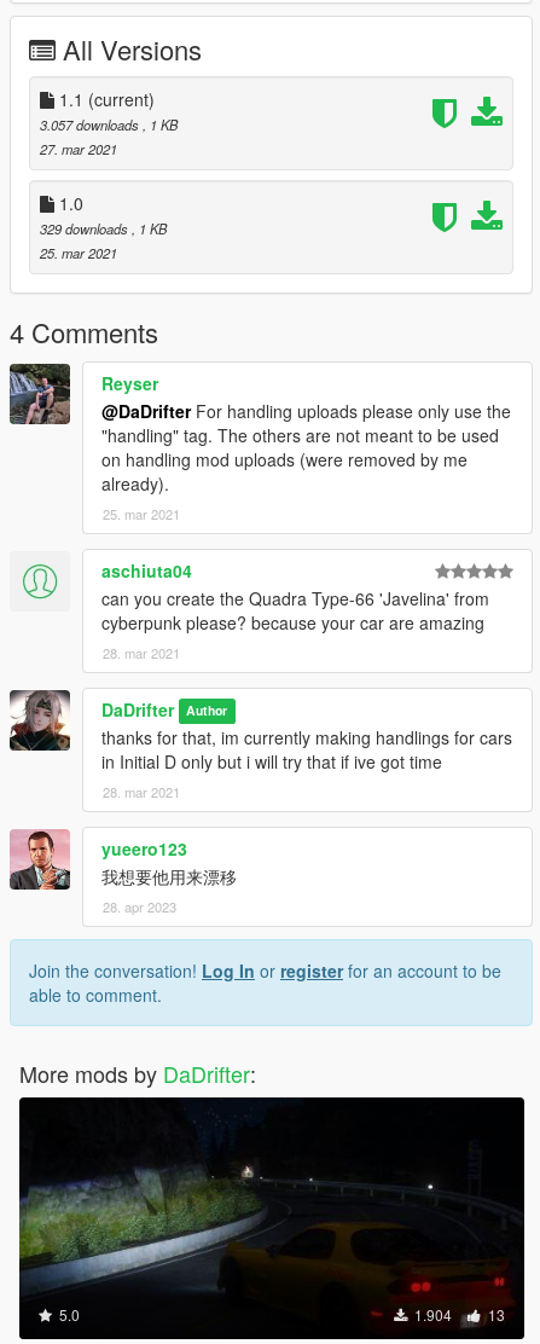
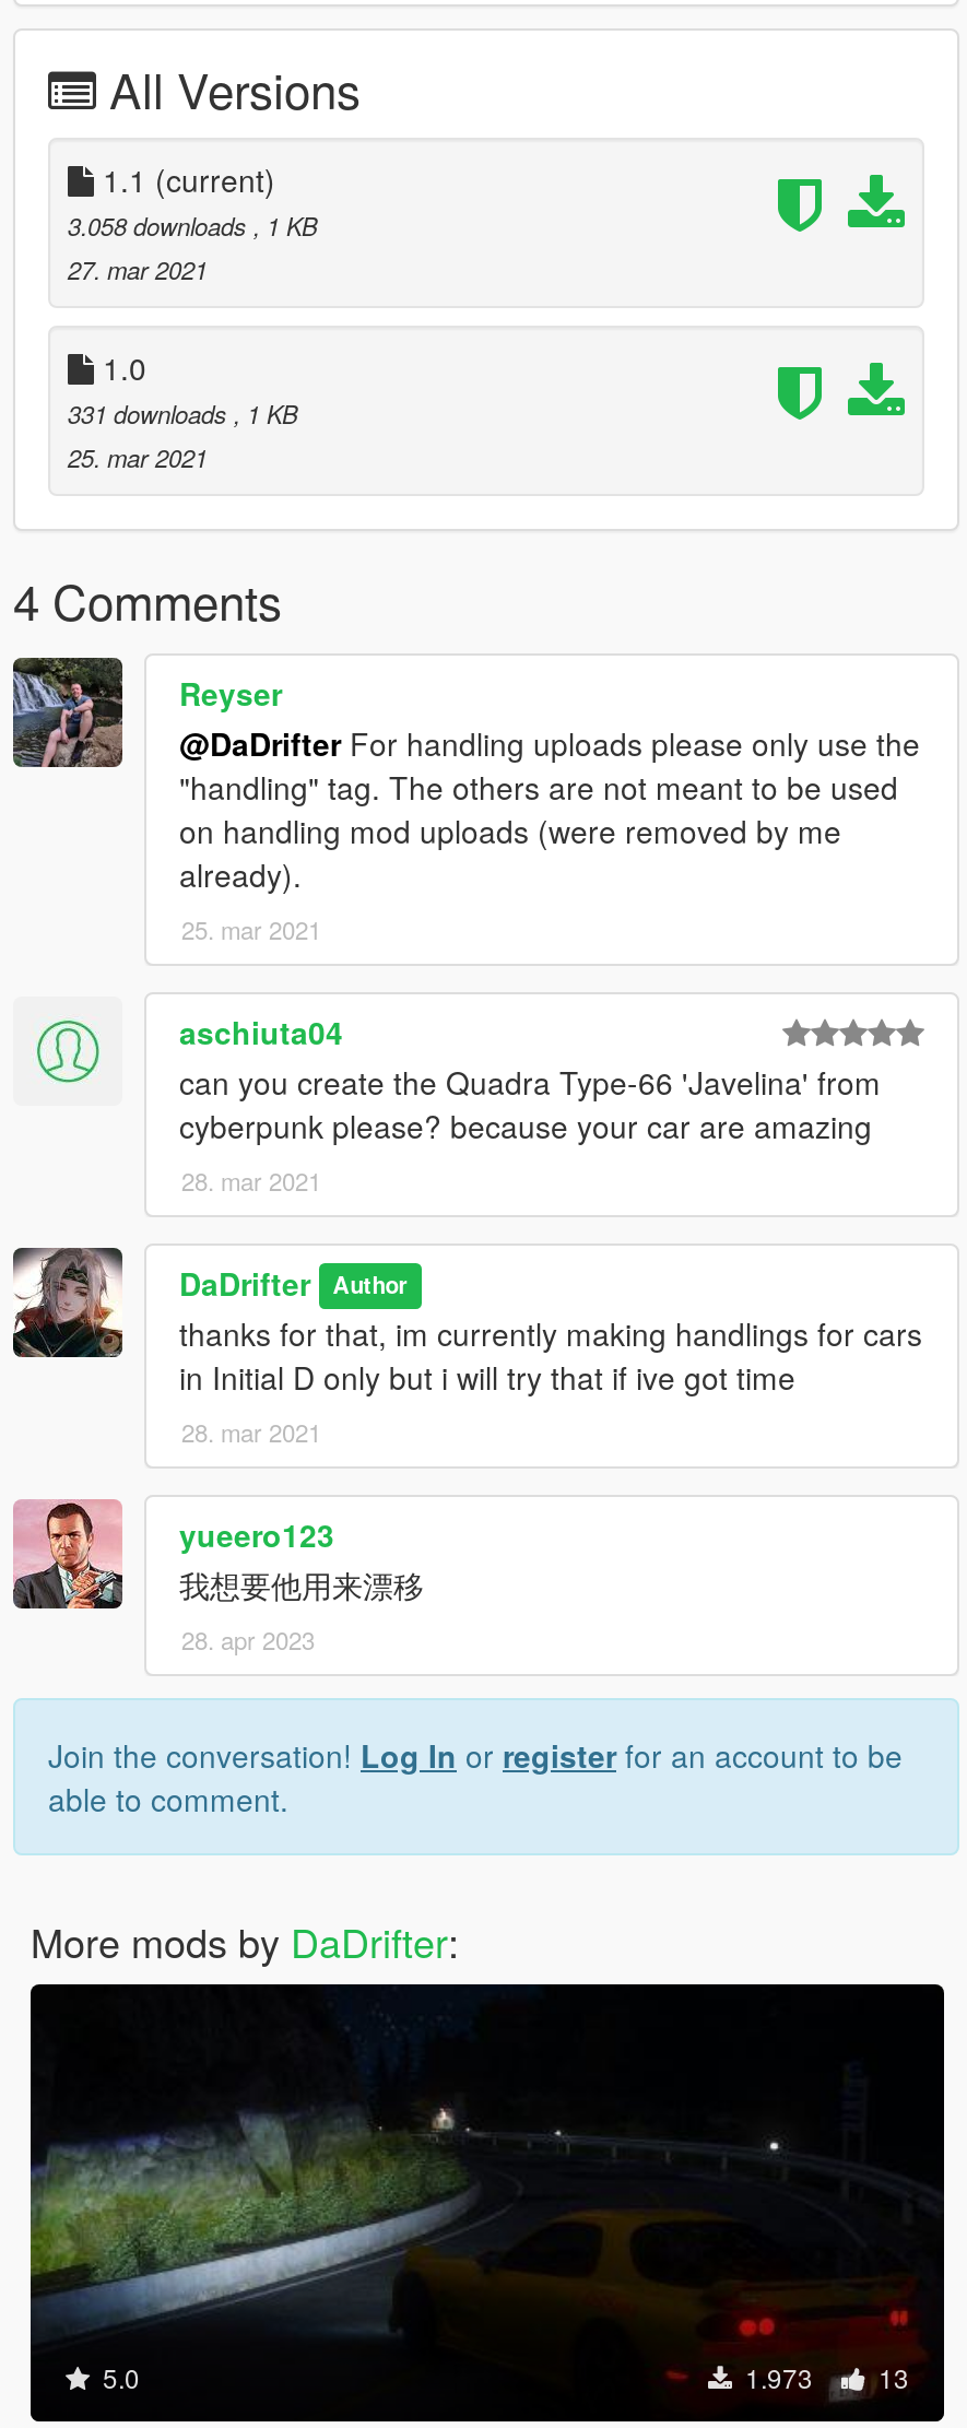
- 3.057 downloads, 1 KB
+ 3.058 downloads, 1 KB

- 329 downloads, 1 KB
+ 331 downloads, 1 KB

- 1.904 13
+ 1.973 13
